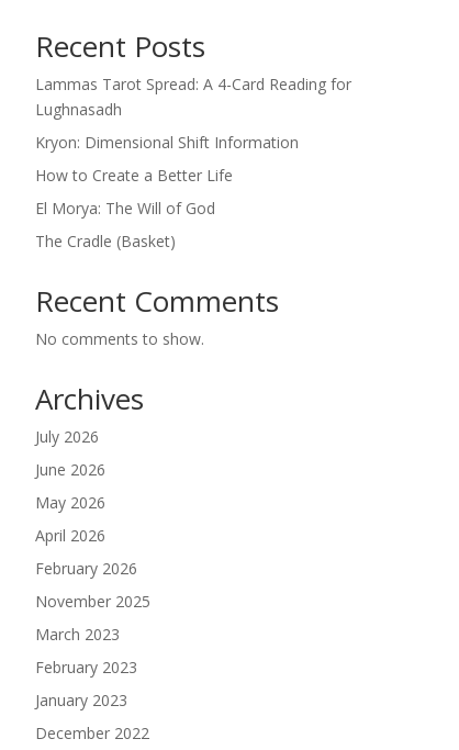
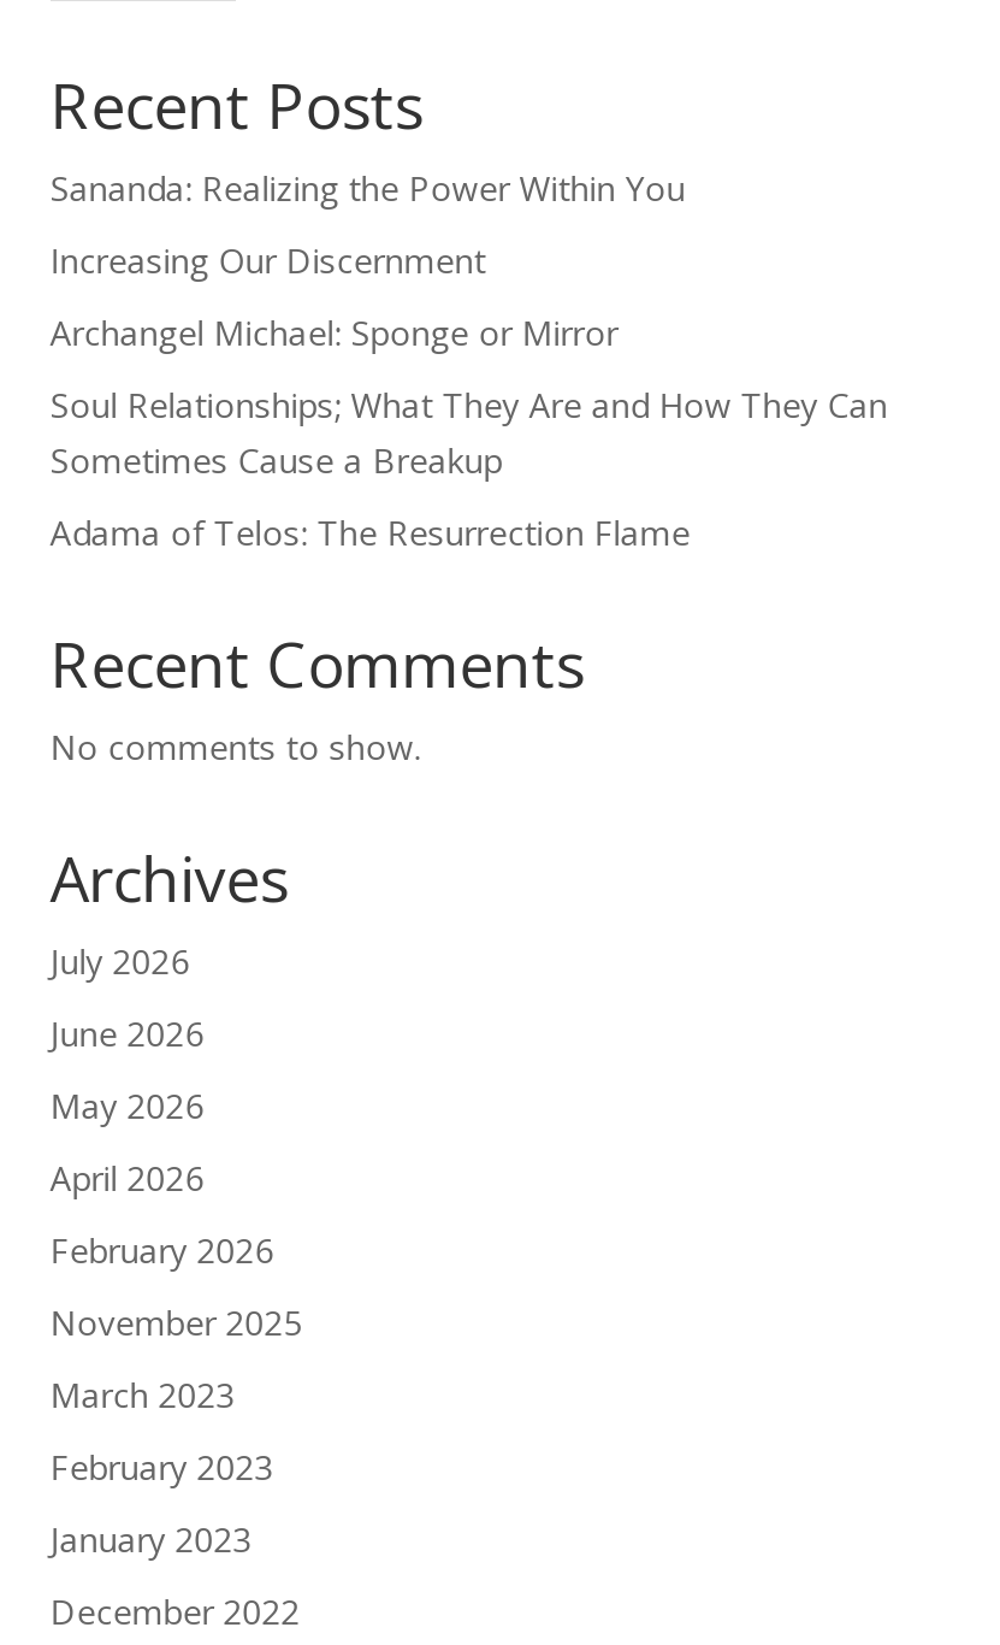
- Lammas Tarot Spread: A 4-Card Reading for
- Lughnasadh
+ Sananda: Realizing the Power Within You

- Kryon: Dimensional Shift Information
+ Increasing Our Discernment

- How to Create a Better Life
+ Archangel Michael: Sponge or Mirror

- El Morya: The Will of God
+ Soul Relationships; What They Are and How They Can
+ Sometimes Cause a Breakup

- The Cradle (Basket)
+ Adama of Telos: The Resurrection Flame
